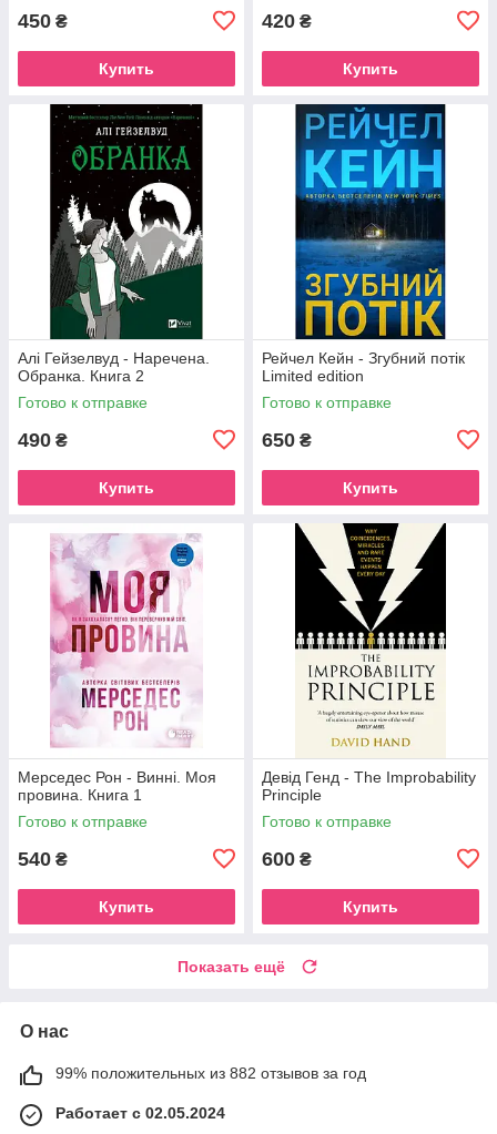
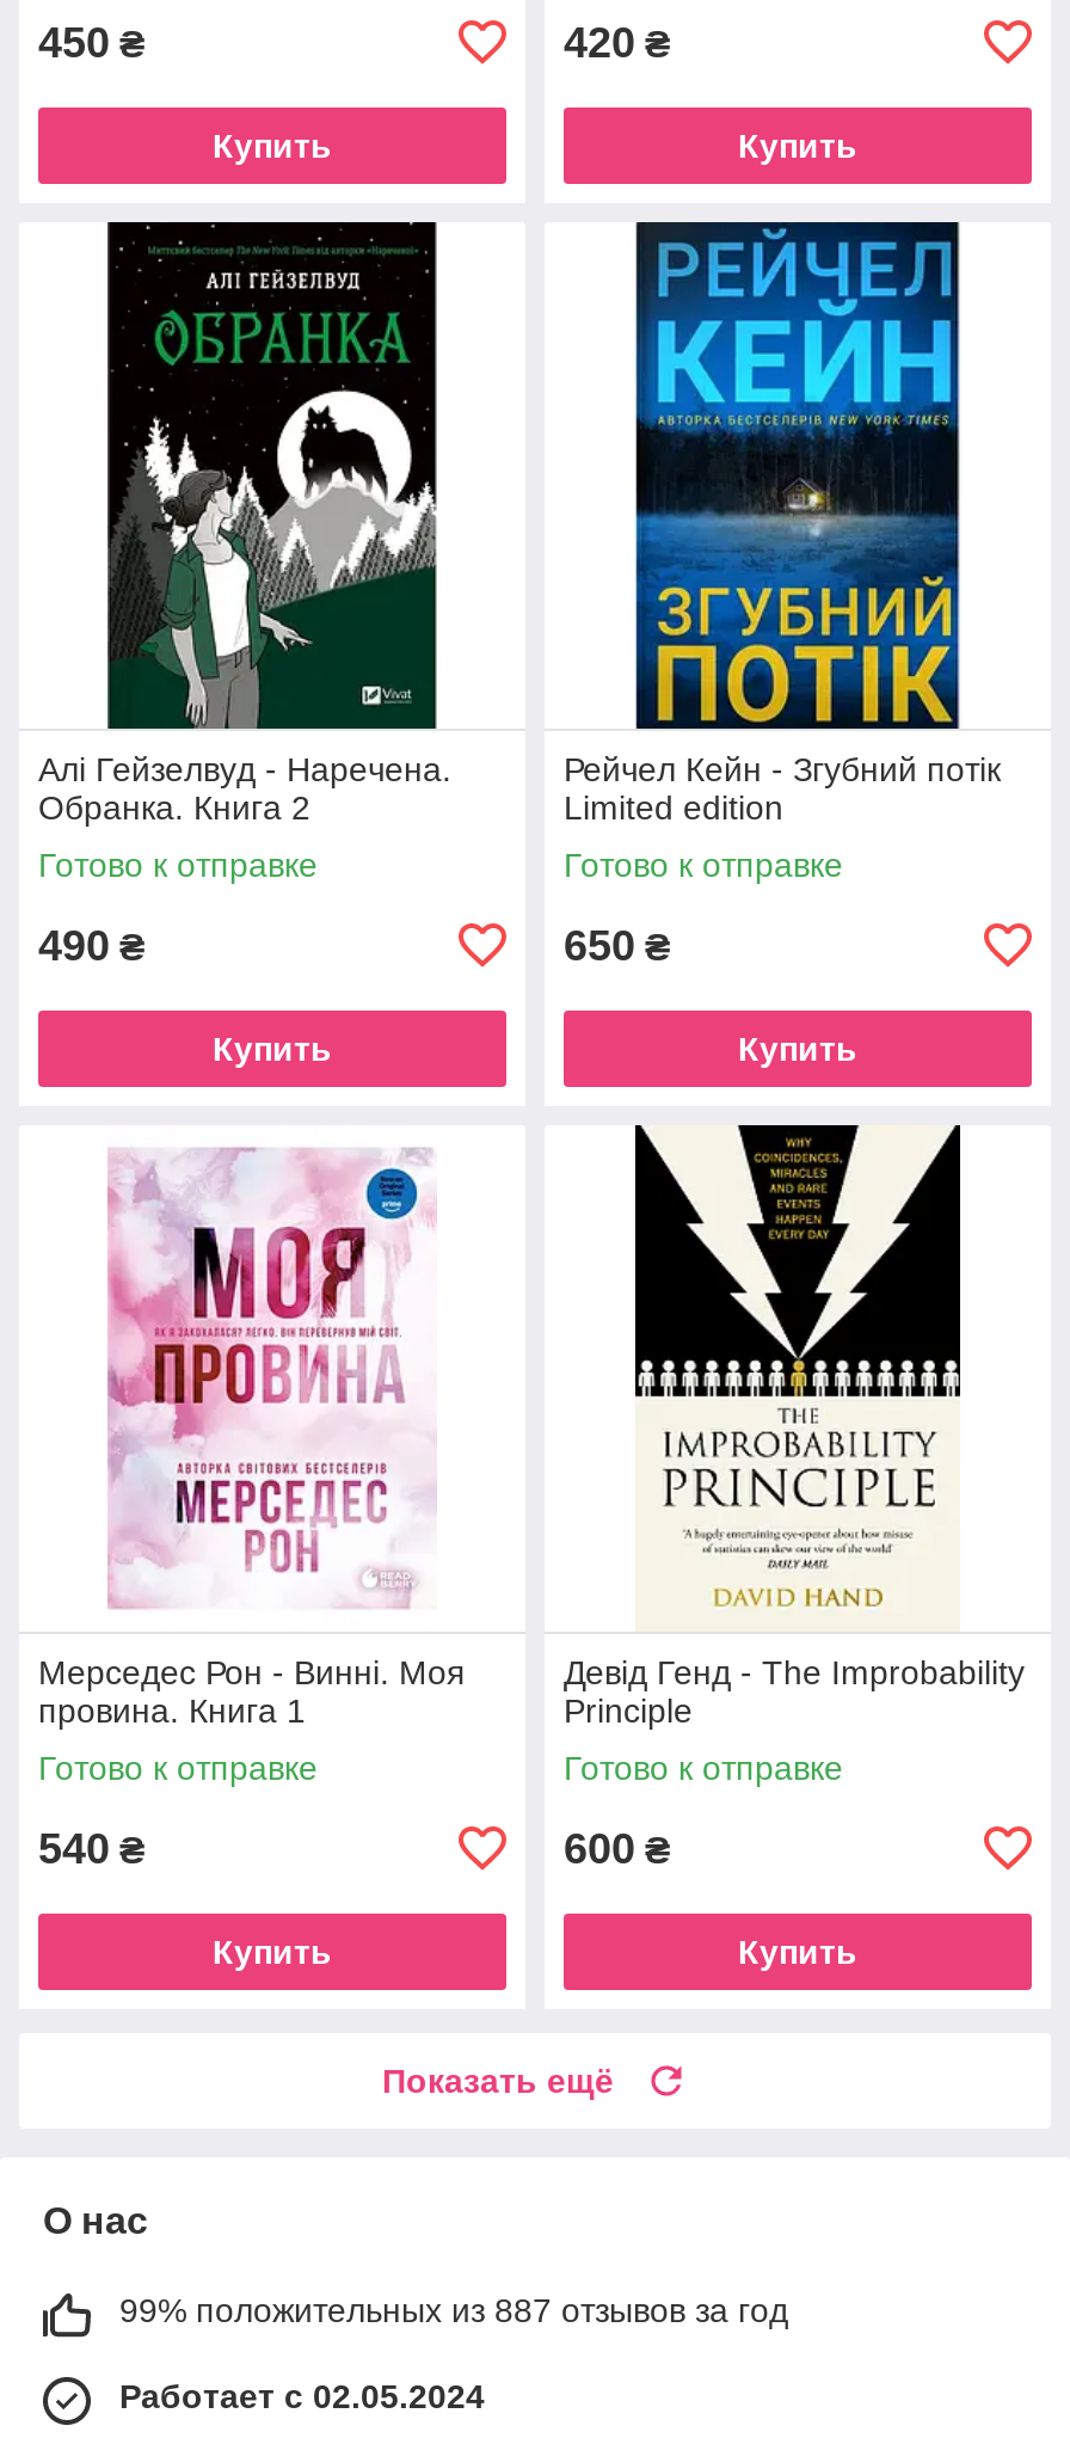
- 99% положительных из 882 отзывов за год
+ 99% положительных из 887 отзывов за год
